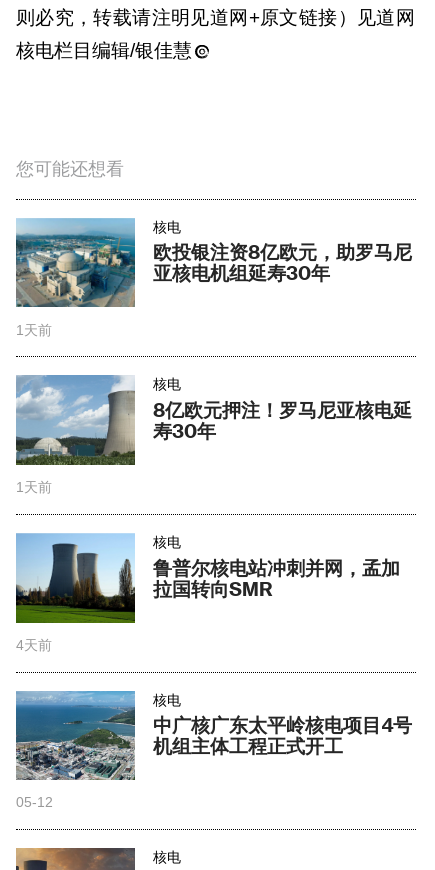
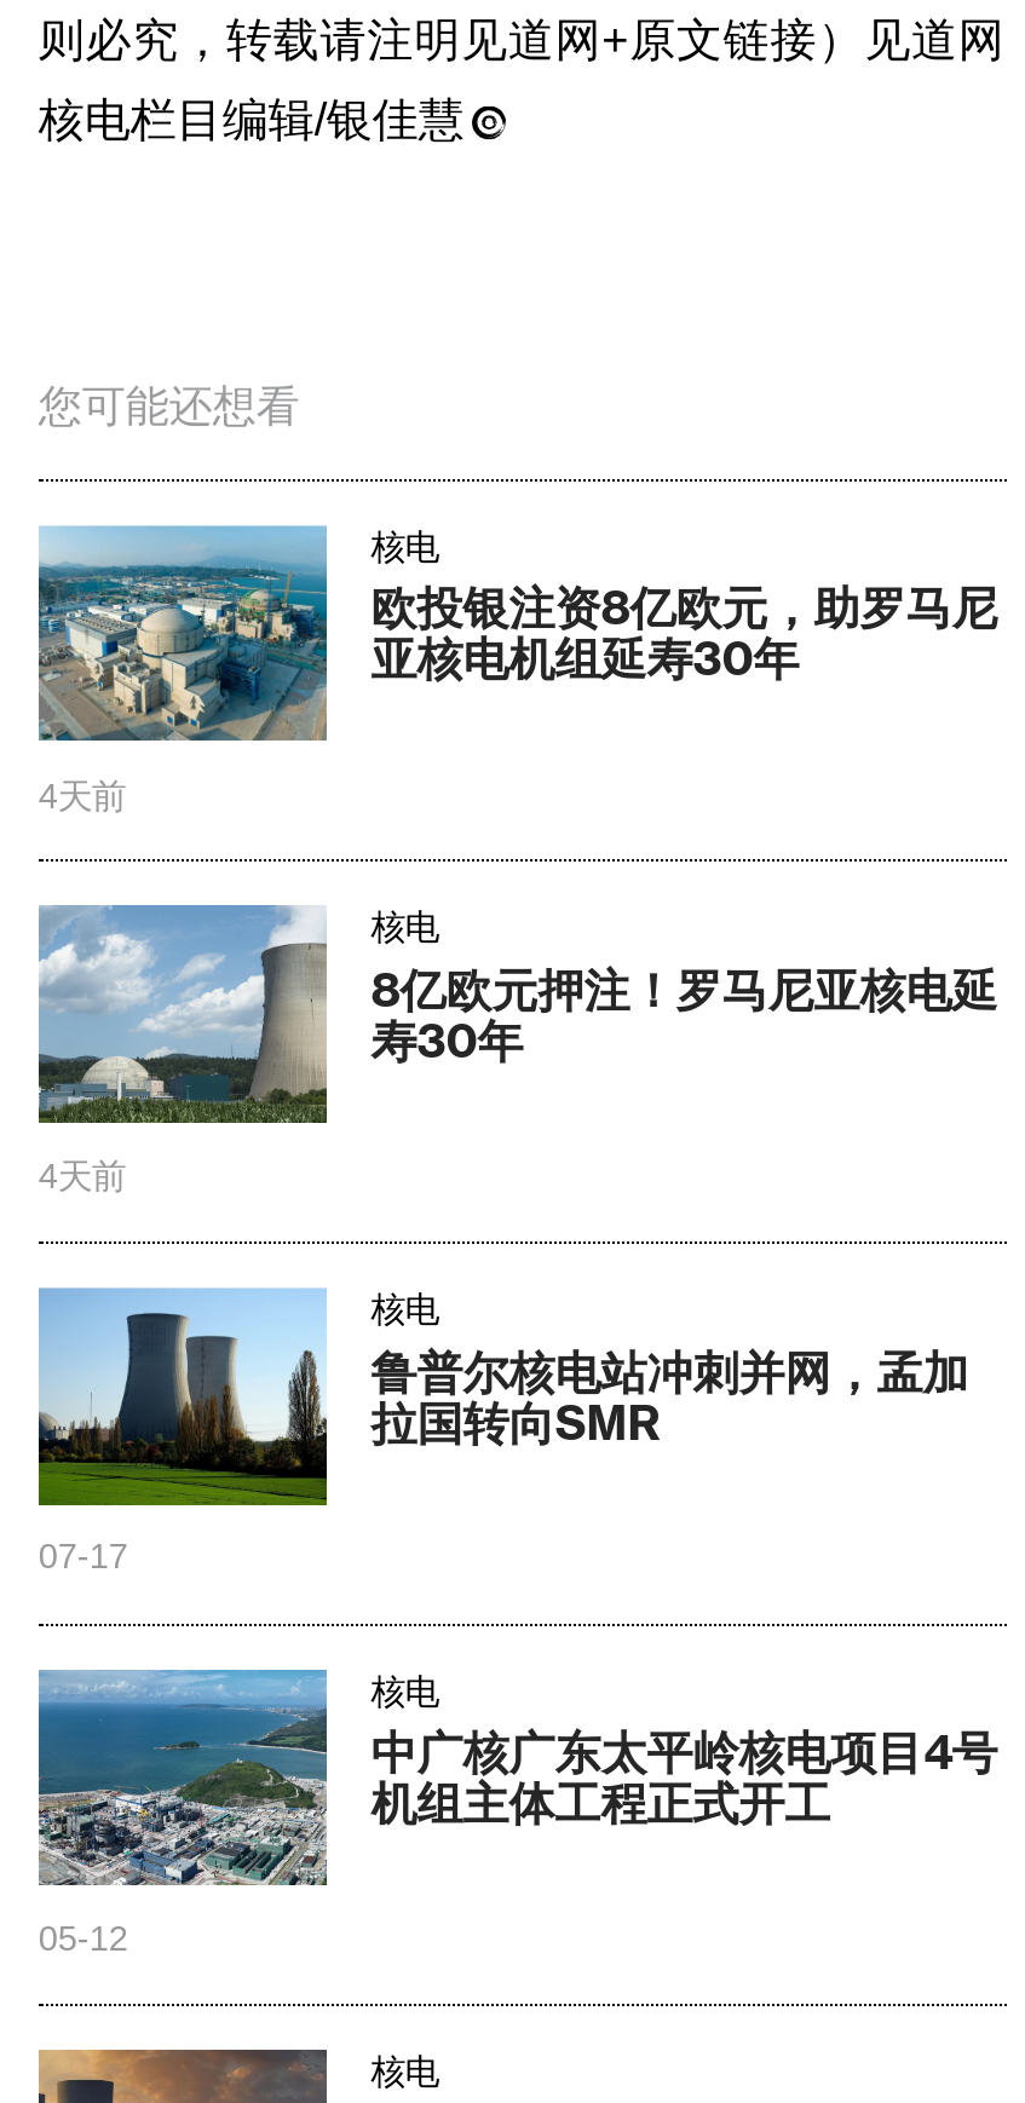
- 1天前
+ 4天前

- 1天前
+ 4天前

- 4天前
+ 07-17
